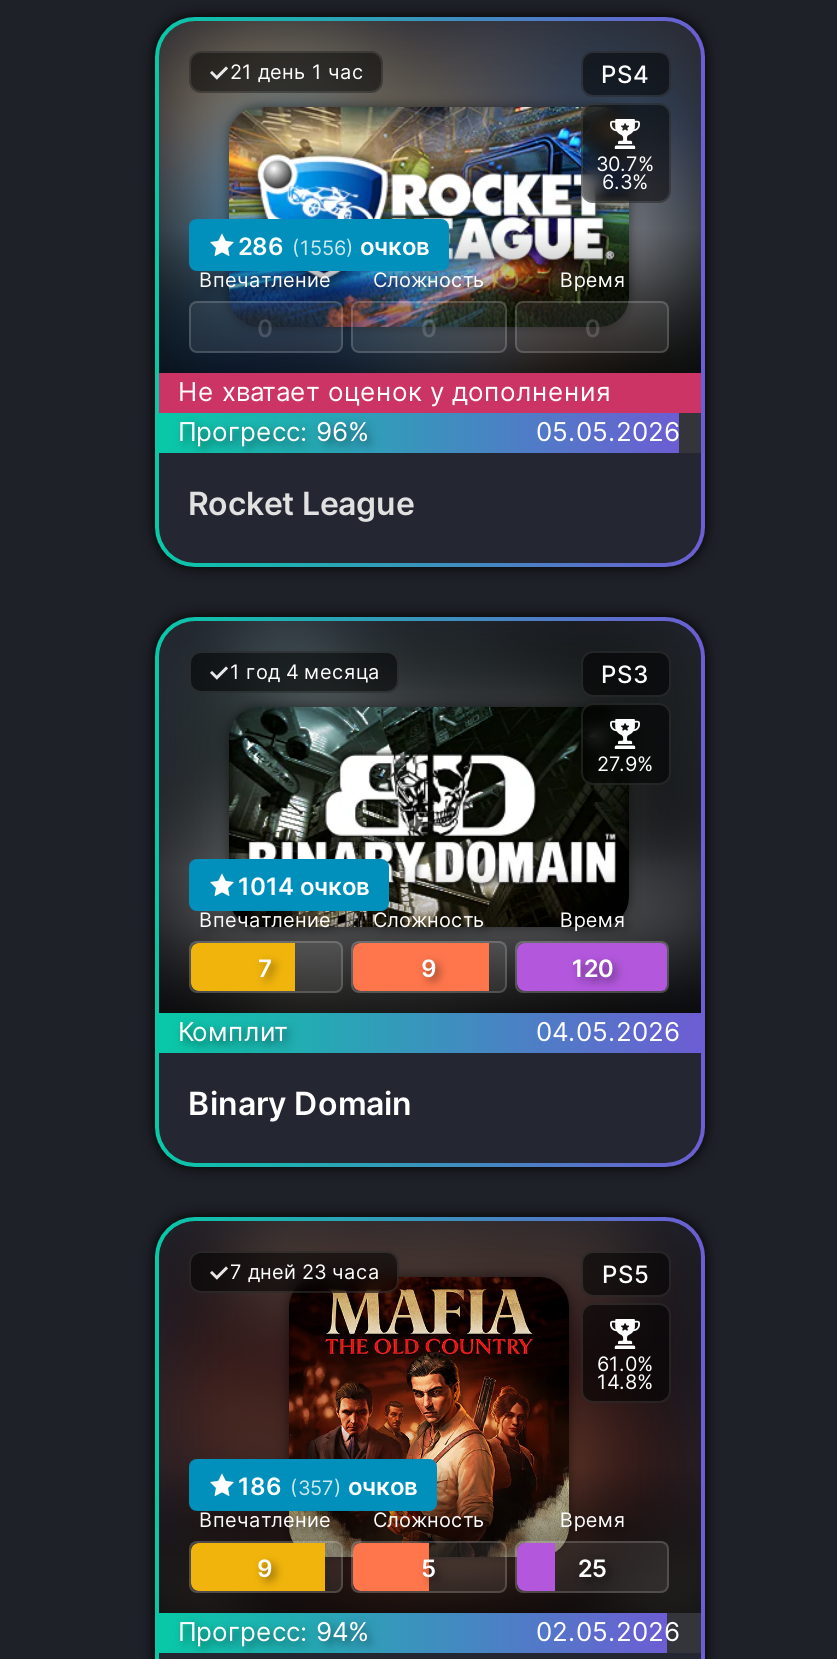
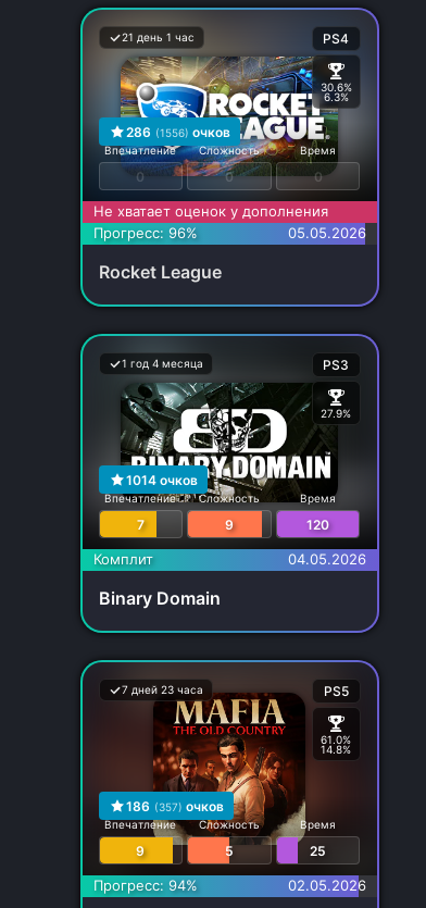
- 30.7%
+ 30.6%
